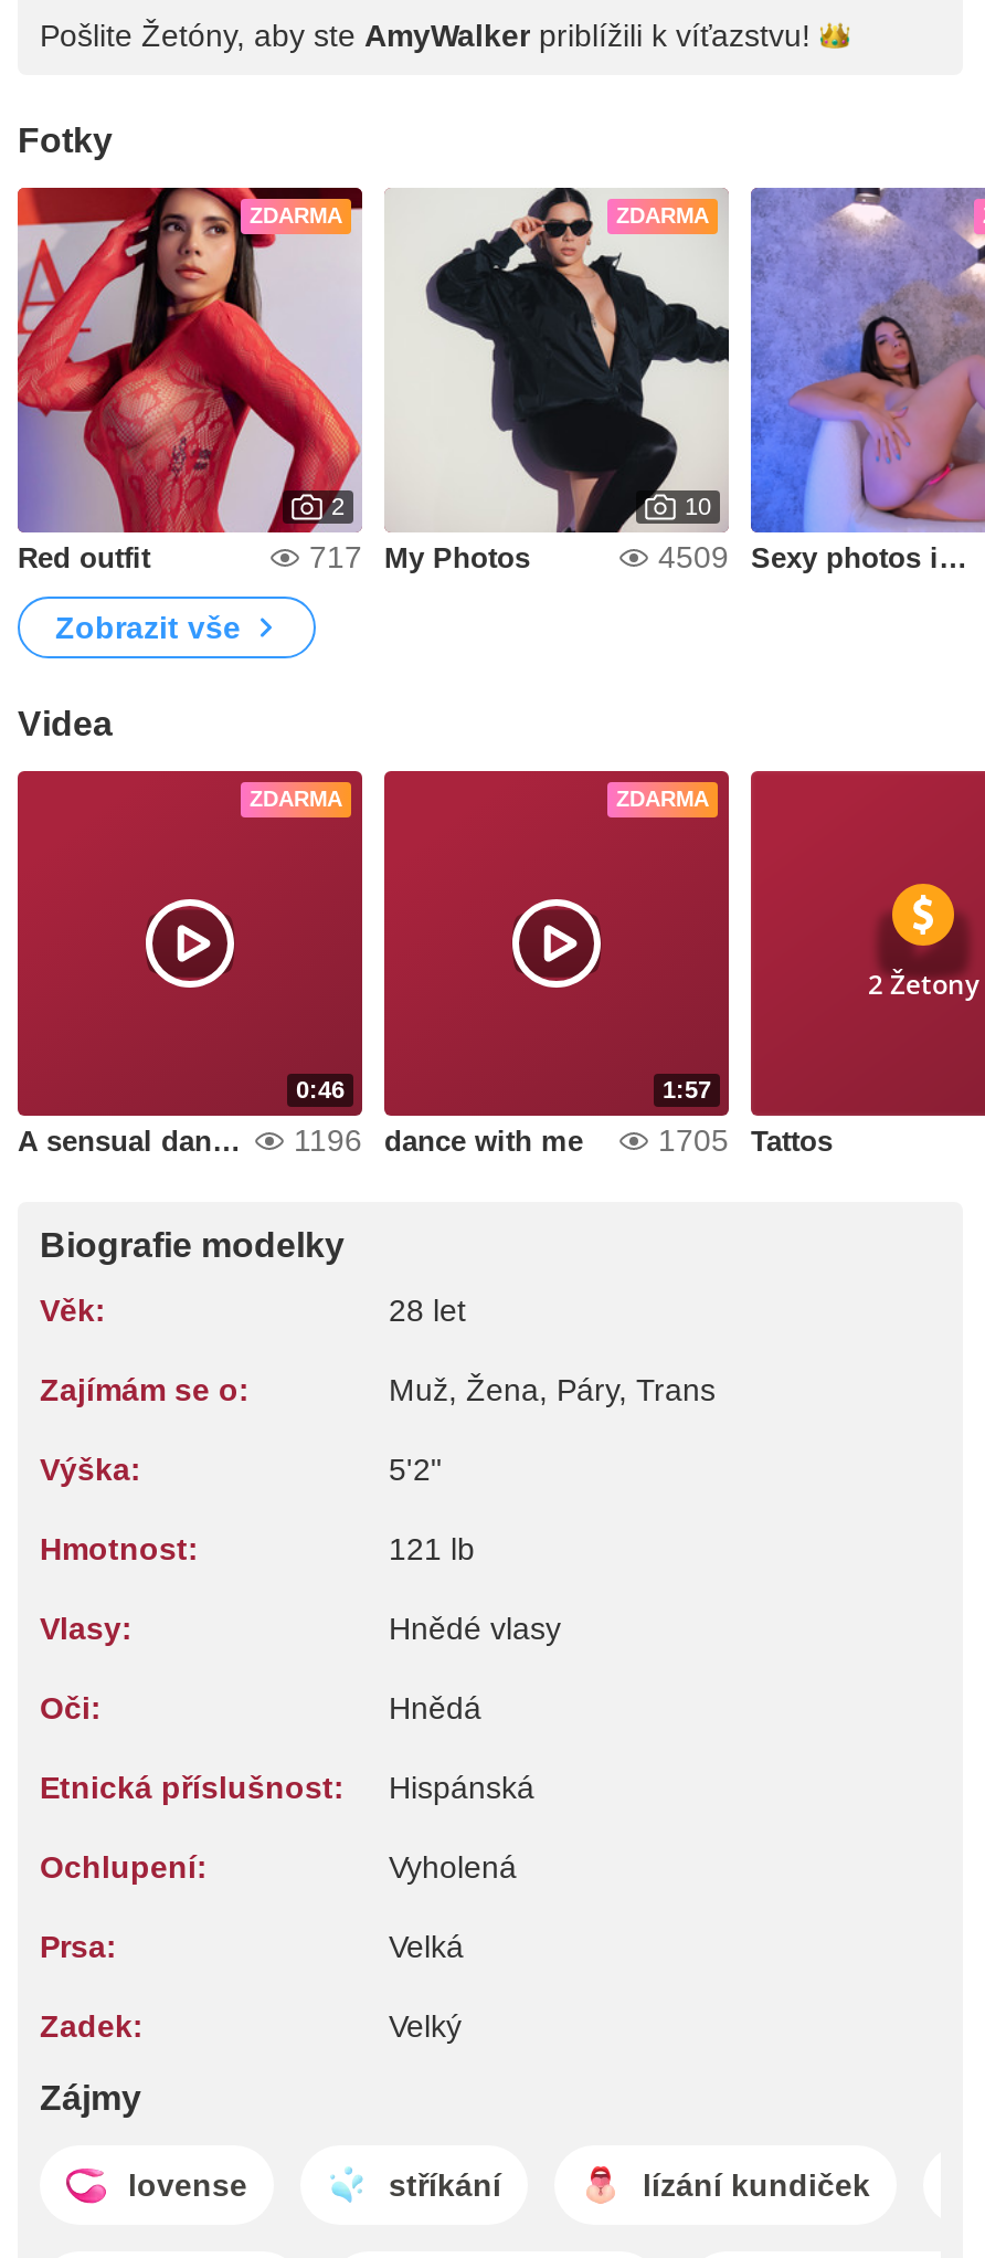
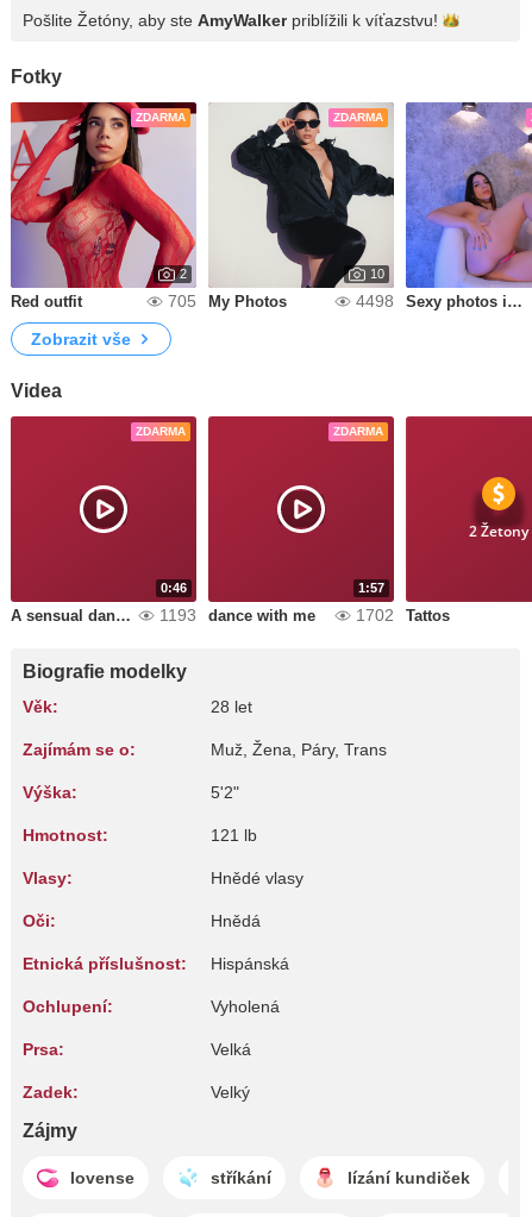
- 717 My Photos
+ 705 My Photos

- 4509
+ 4498

- 1196
+ 1193

- 1705 Tattos
+ 1702 Tattos
